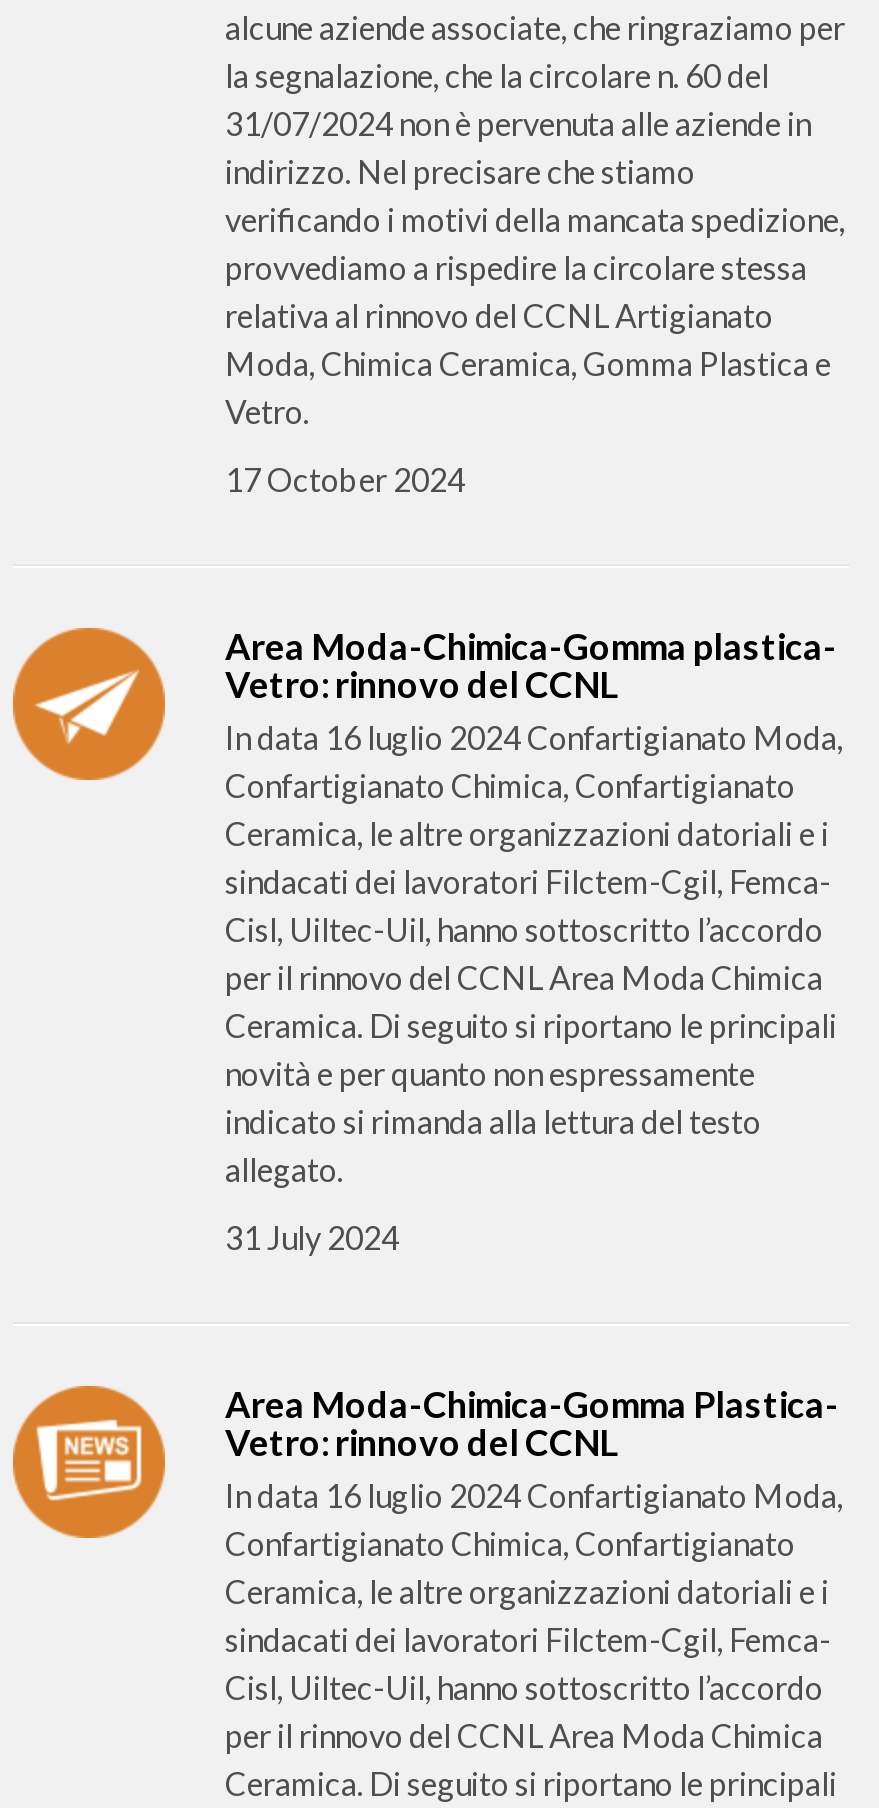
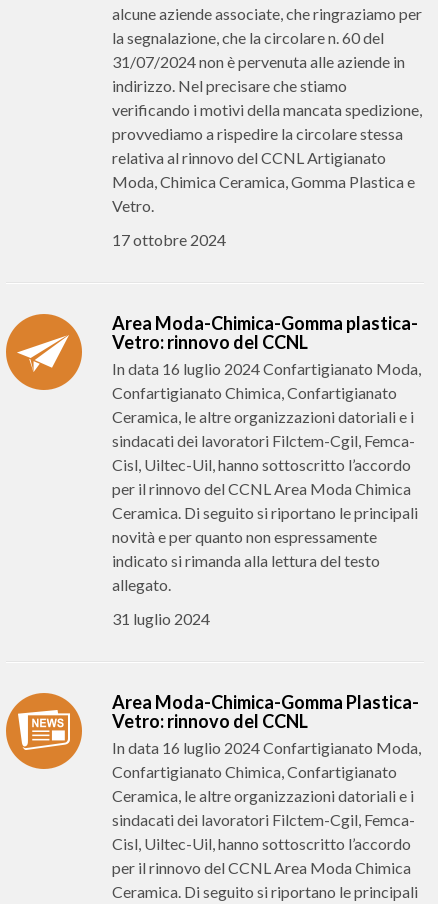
- 17 October 2024
+ 17 ottobre 2024

- 31 July 2024
+ 31 luglio 2024
